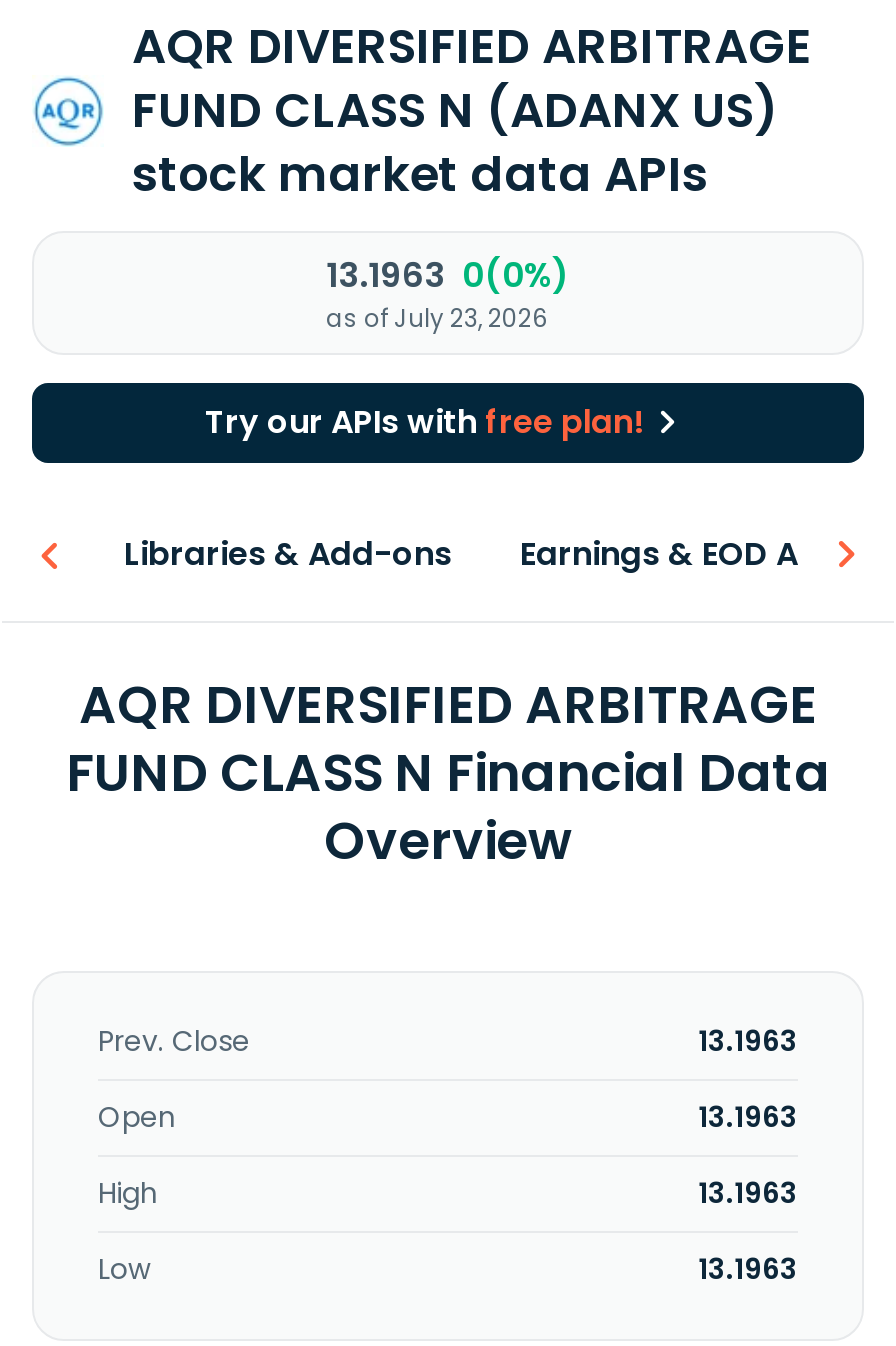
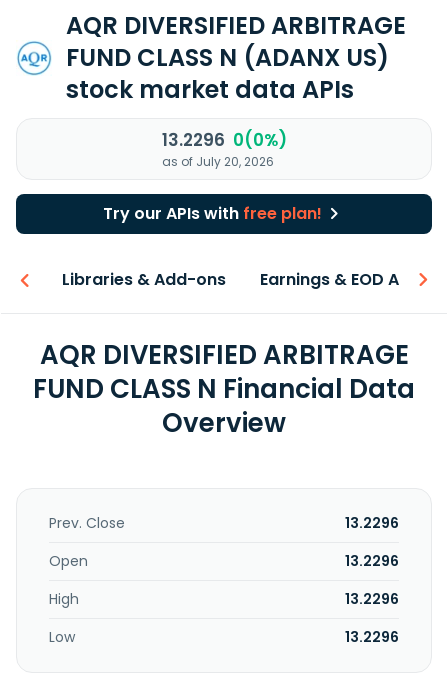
- 13.1963 0(0%)
+ 13.2296 0(0%)

- as of July 23, 2026
+ as of July 20, 2026

- 13.1963
+ 13.2296

- 13.1963
+ 13.2296

- 13.1963
+ 13.2296

- 13.1963
+ 13.2296
